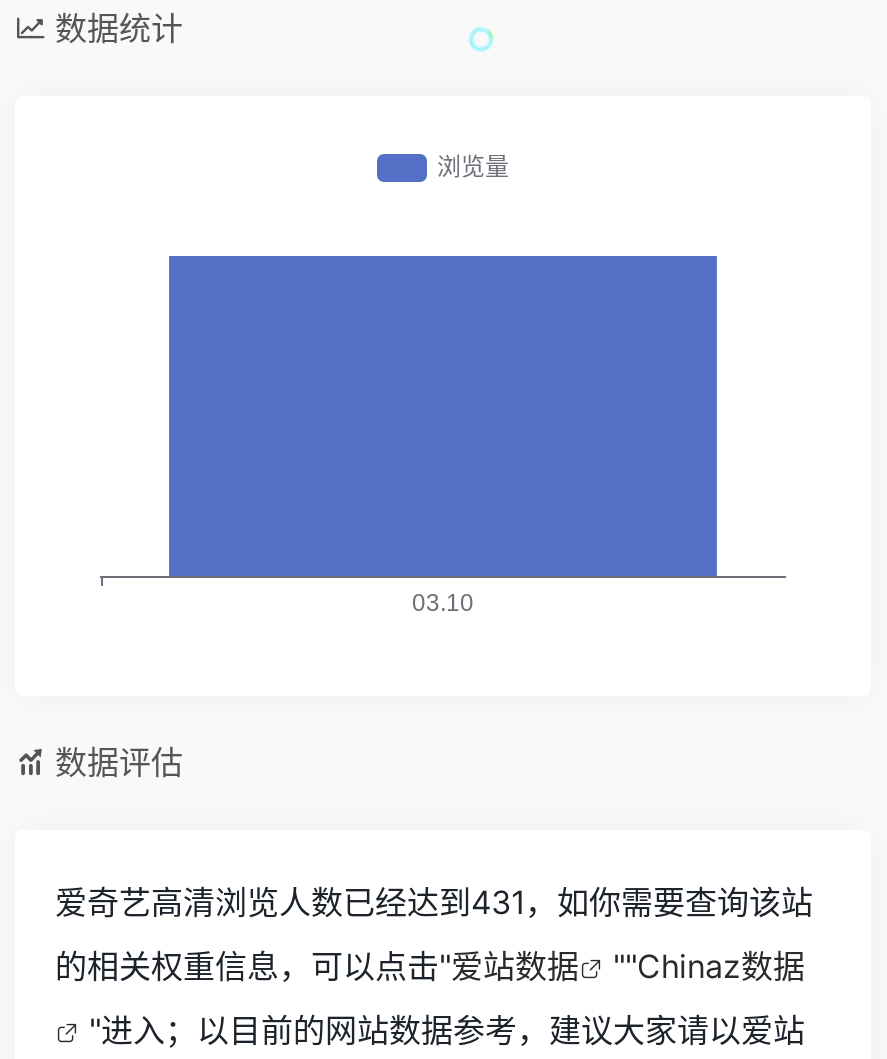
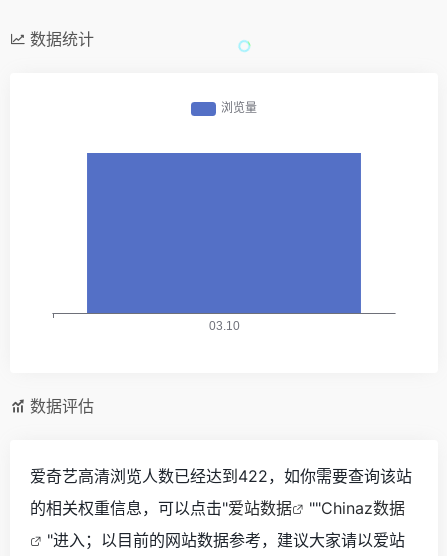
- 爱奇艺高清浏览人数已经达到431，如你需要查询该站
+ 爱奇艺高清浏览人数已经达到422，如你需要查询该站
